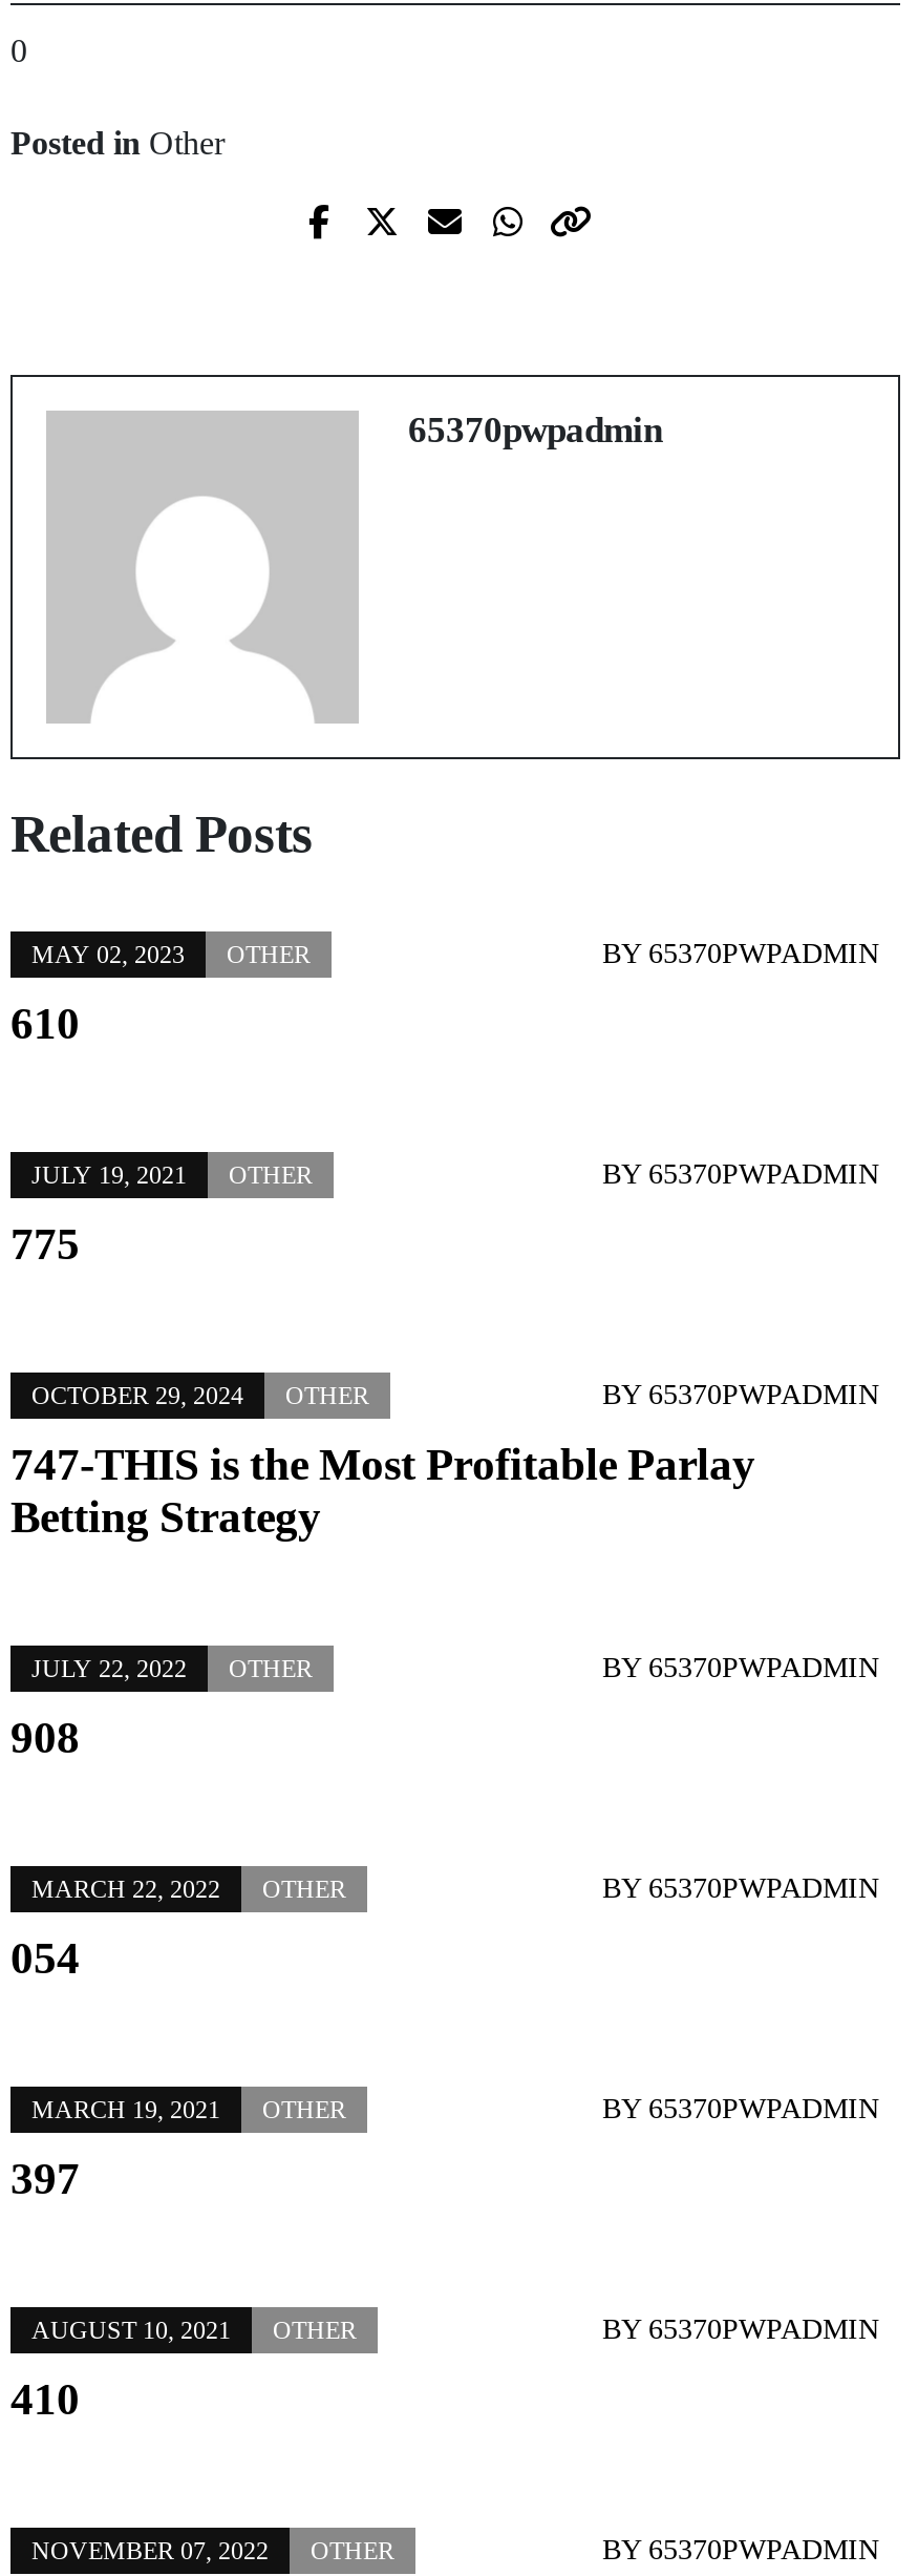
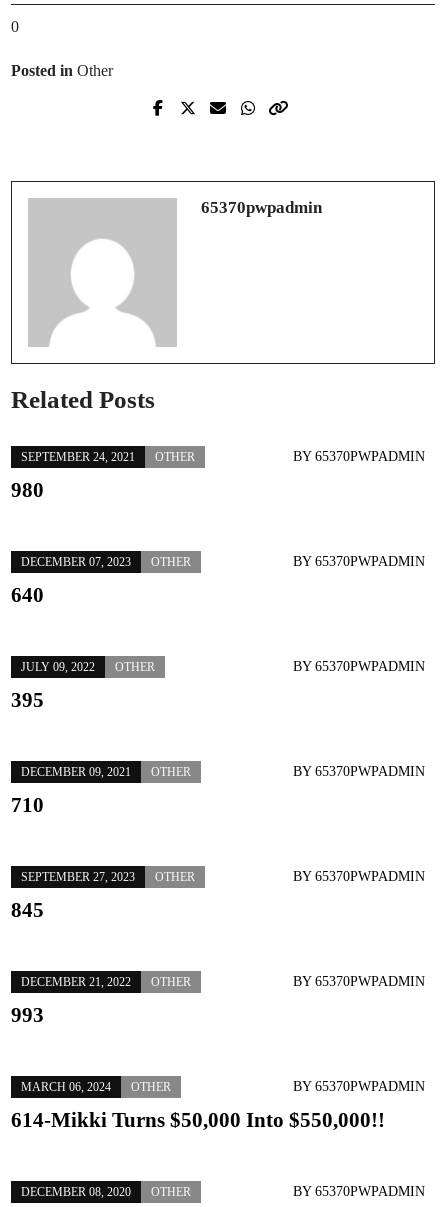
- MAY 02, 2023 OTHER
+ SEPTEMBER 24, 2021 OTHER

- 610
+ 980

- JULY 19, 2021 OTHER
+ DECEMBER 07, 2023 OTHER

- 775
+ 640

- OCTOBER 29, 2024 OTHER
+ JULY 09, 2022 OTHER

- 747-THIS is the Most Profitable Parlay
- Betting Strategy
+ 395

- JULY 22, 2022 OTHER
+ DECEMBER 09, 2021 OTHER

- 908
+ 710

- MARCH 22, 2022 OTHER
+ SEPTEMBER 27, 2023 OTHER

- 054
+ 845

- MARCH 19, 2021 OTHER
+ DECEMBER 21, 2022 OTHER

- 397
+ 993

- AUGUST 10, 2021 OTHER
+ MARCH 06, 2024 OTHER

- 410
+ 614-Mikki Turns $50,000 Into $550,000!!

- NOVEMBER 07, 2022 OTHER
+ DECEMBER 08, 2020 OTHER
